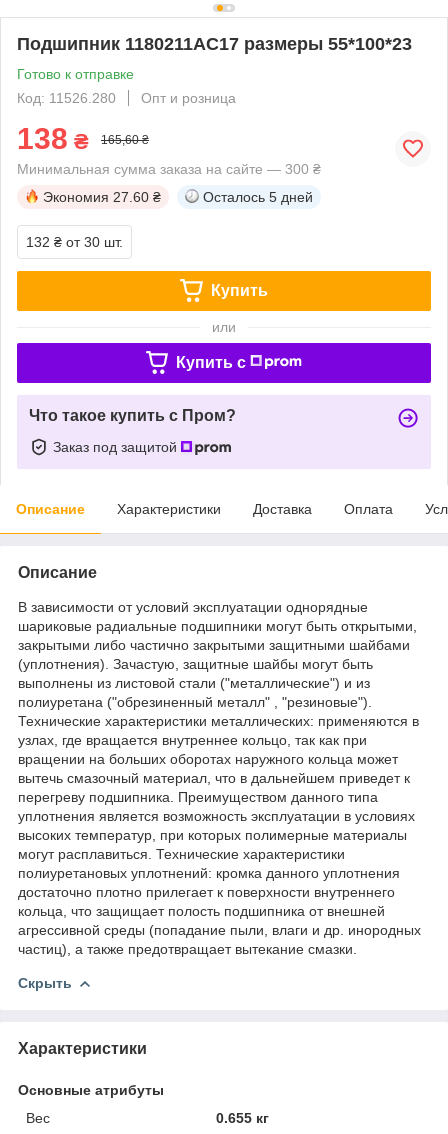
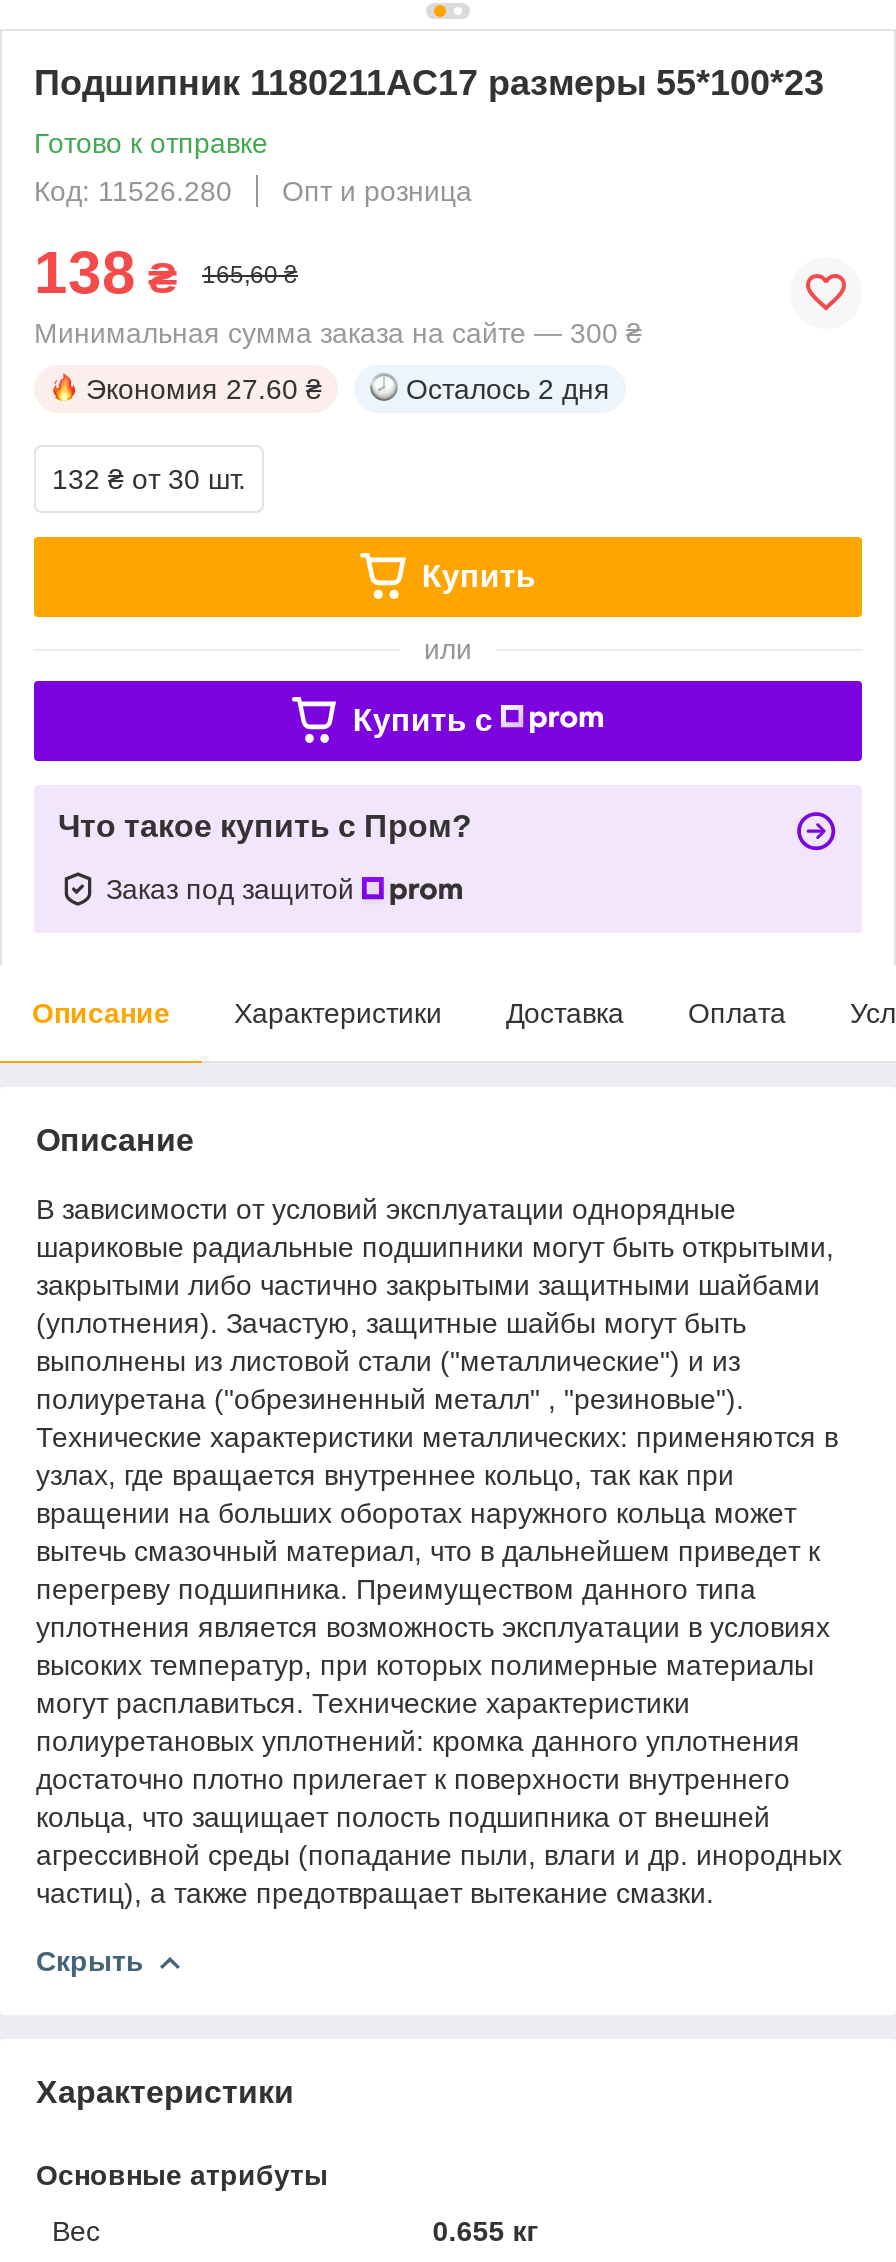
- Осталось 5 дней
+ Осталось 2 дня
